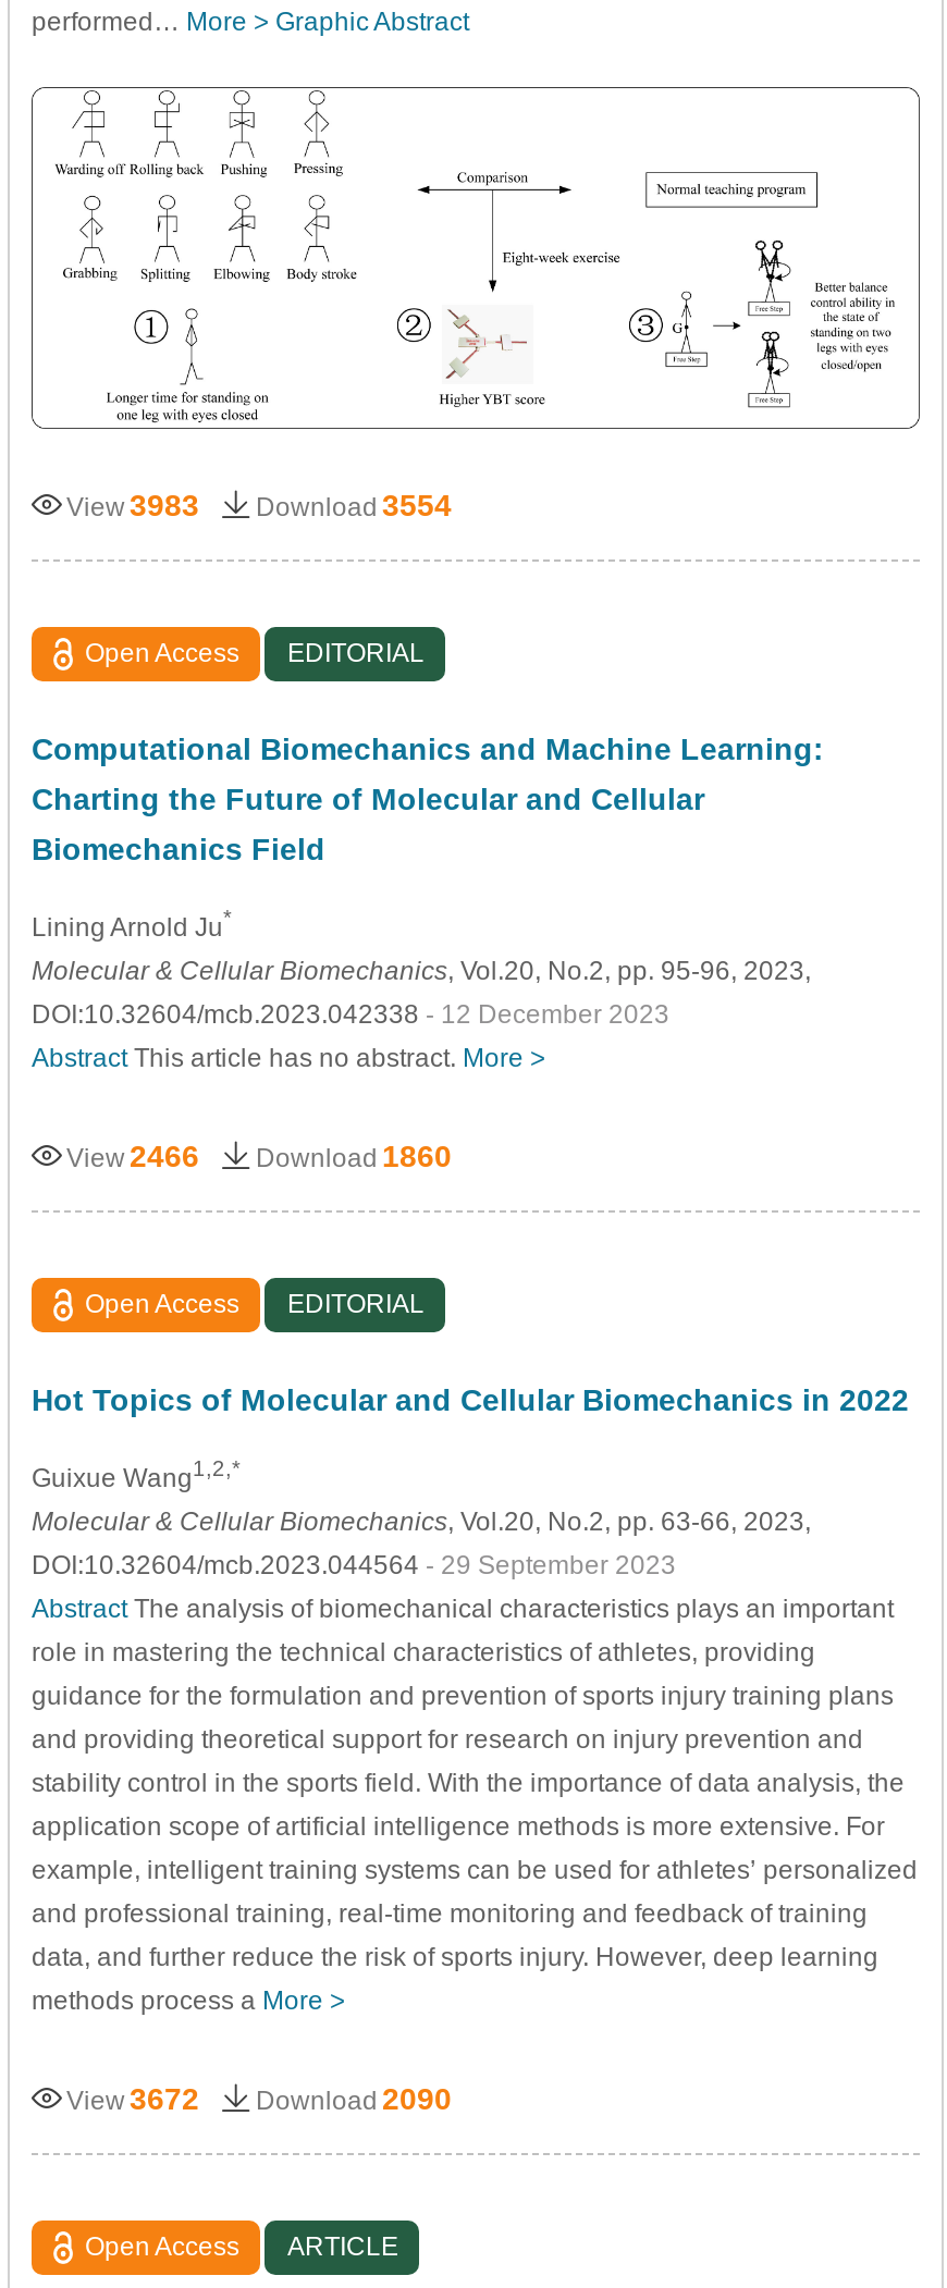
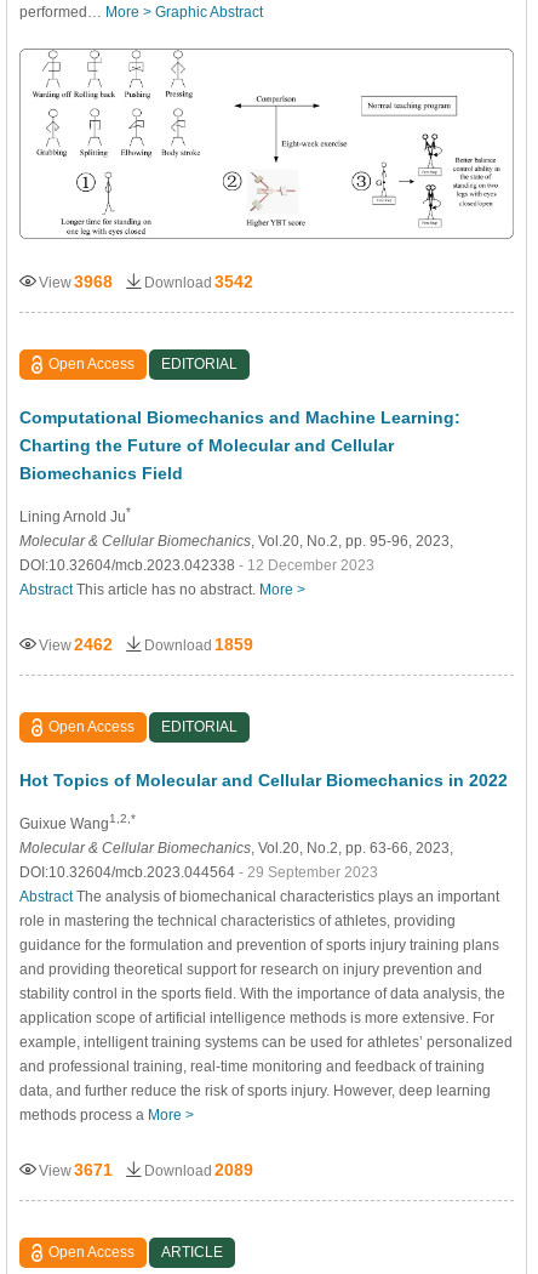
- View 3983
+ View 3968

- Download 3554
+ Download 3542

- View 2466
+ View 2462

- Download 1860
+ Download 1859

- View 3672
+ View 3671

- Download 2090
+ Download 2089
